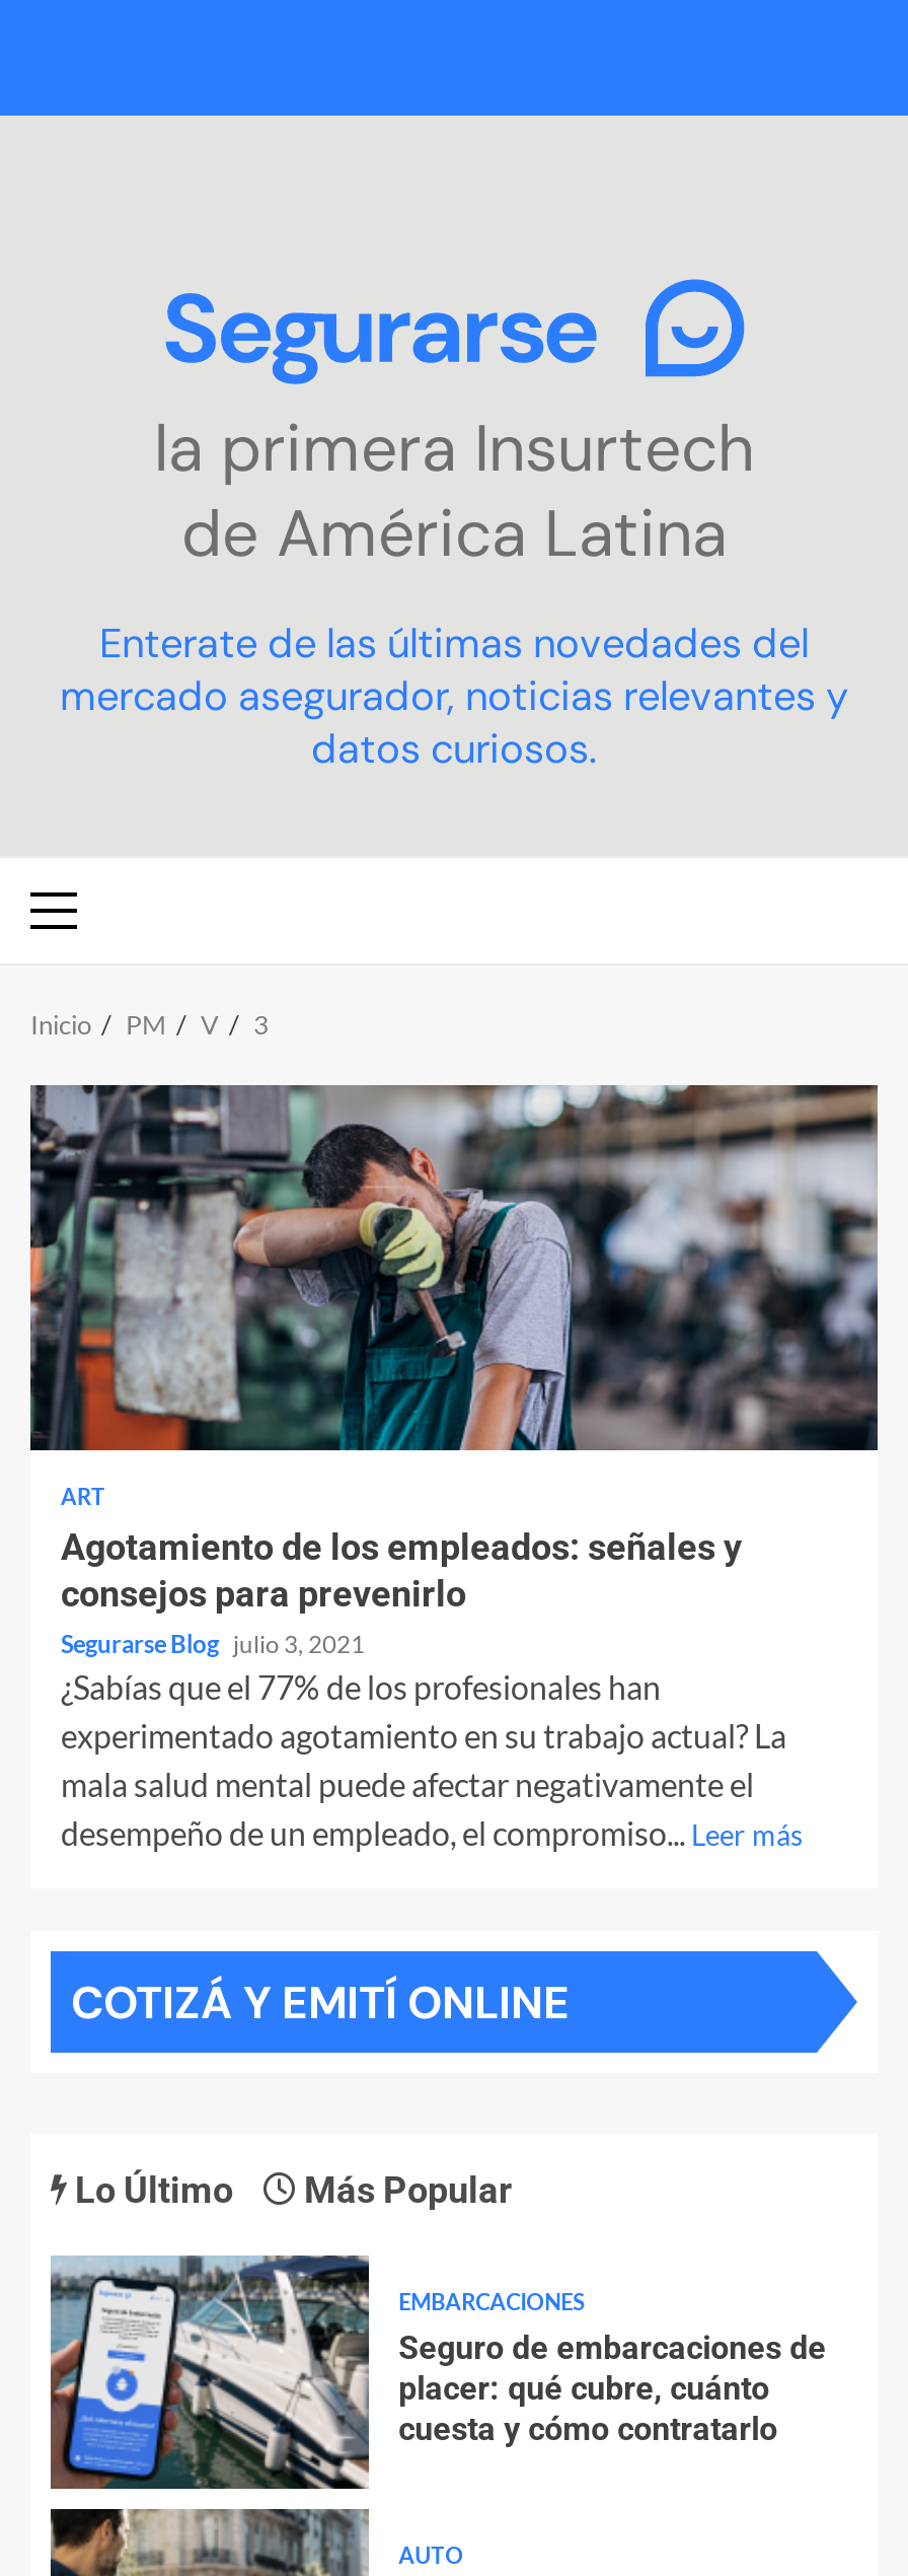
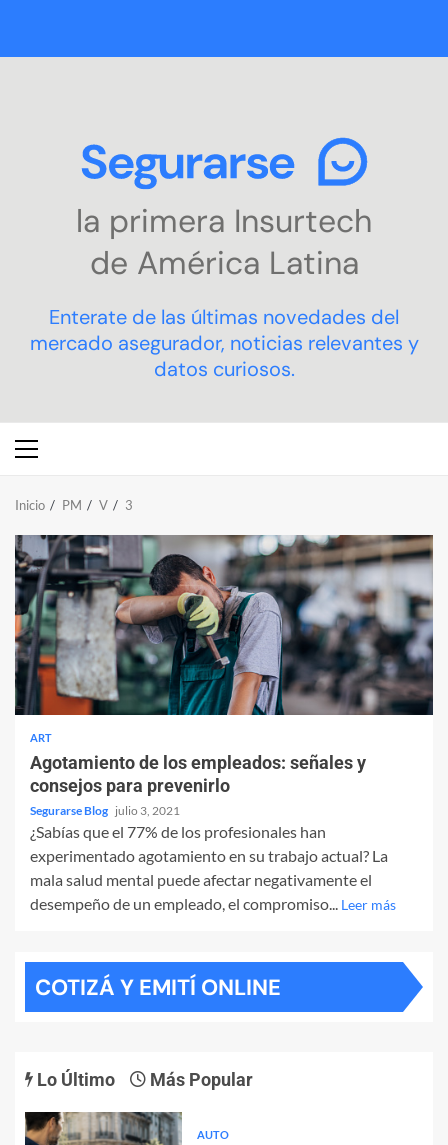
- [image]
- EMBARCACIONES
- Seguro de embarcaciones de
- placer: qué cubre, cuánto
- cuesta y cómo contratarlo
